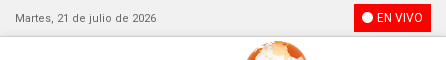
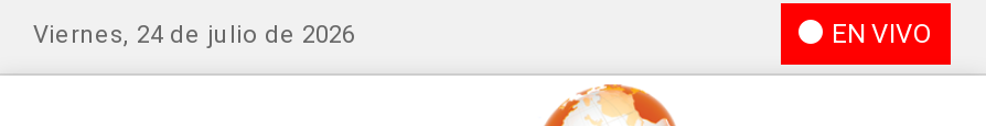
- Martes, 21 de julio de 2026
+ Viernes, 24 de julio de 2026
